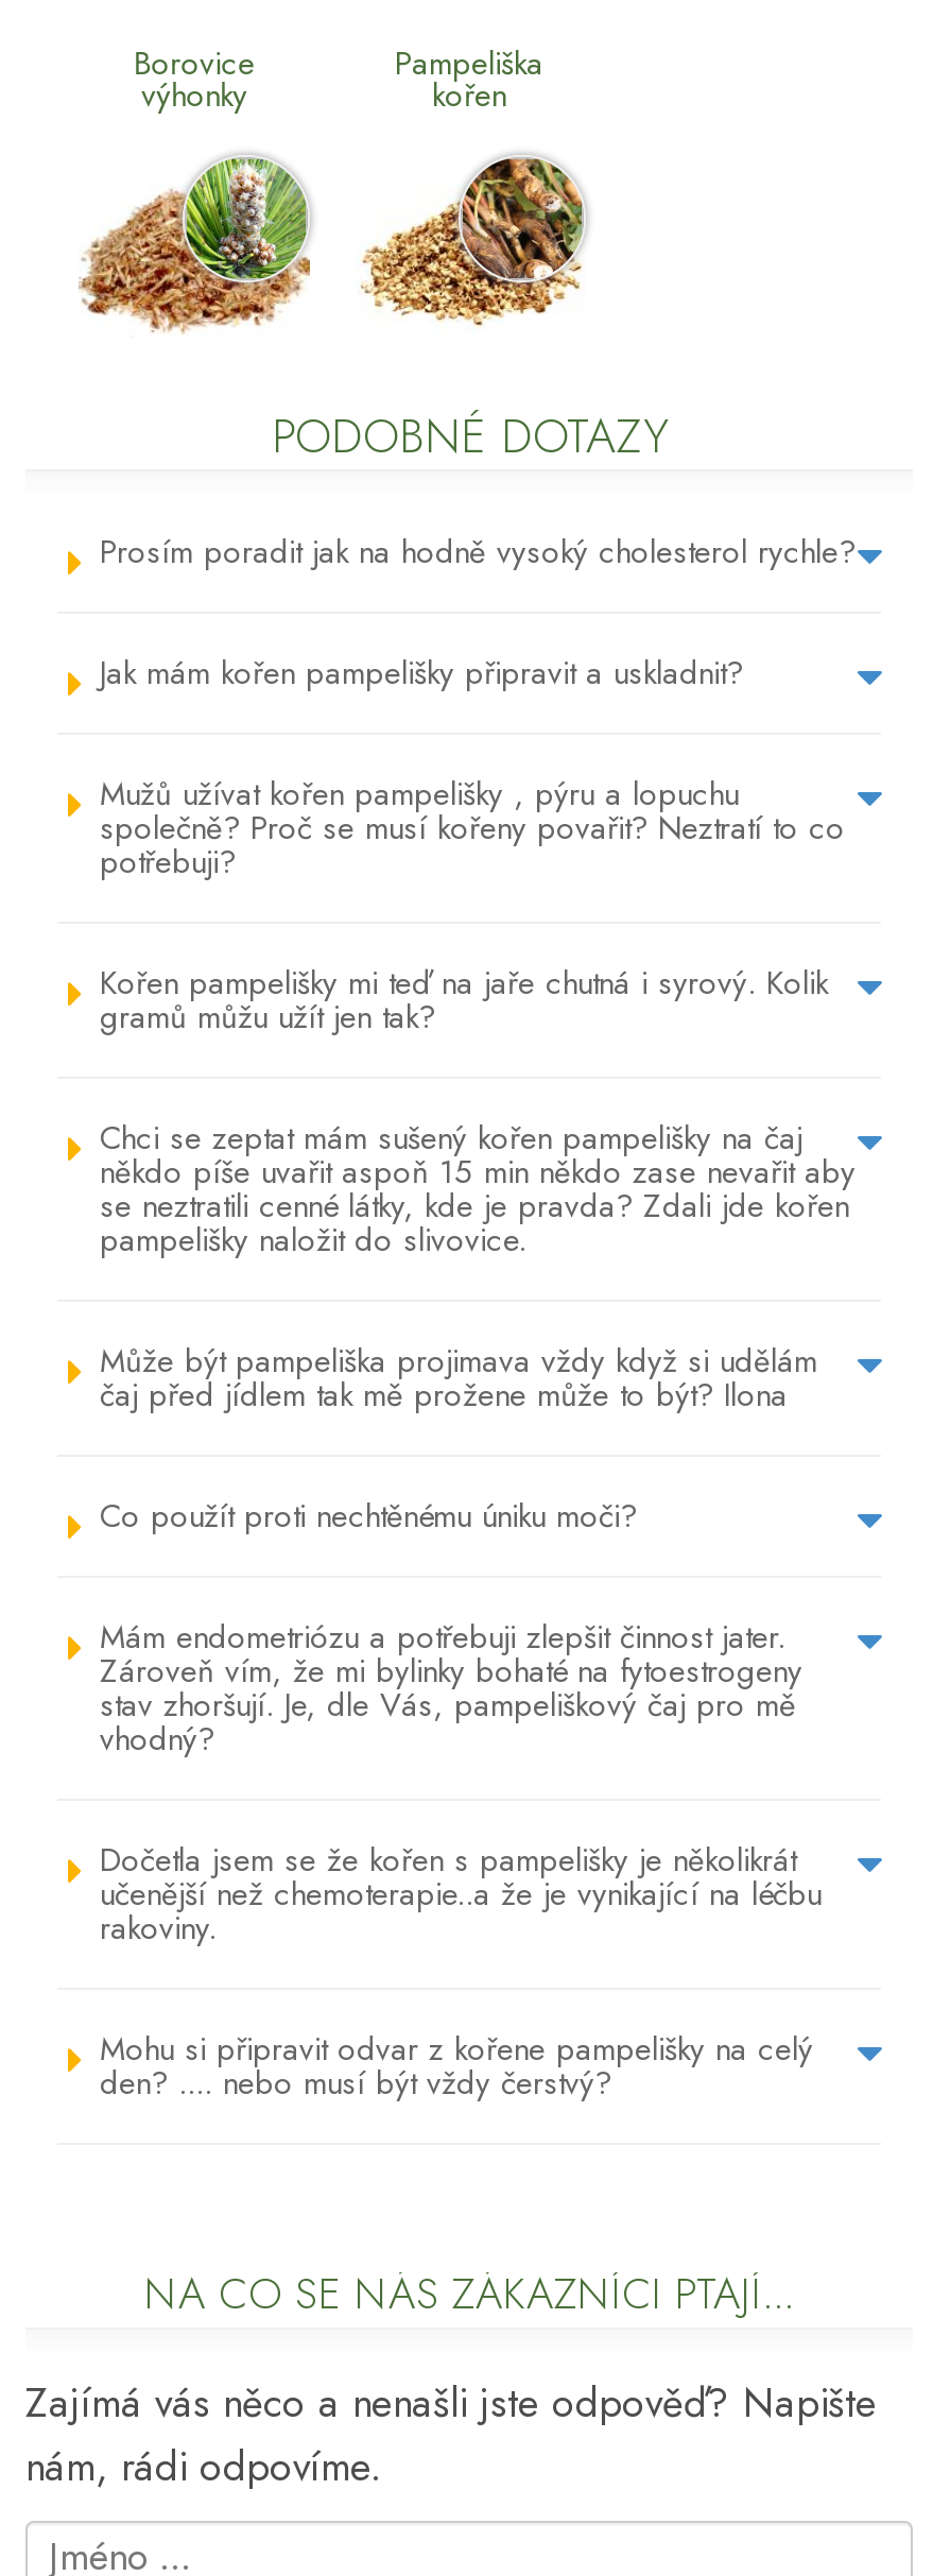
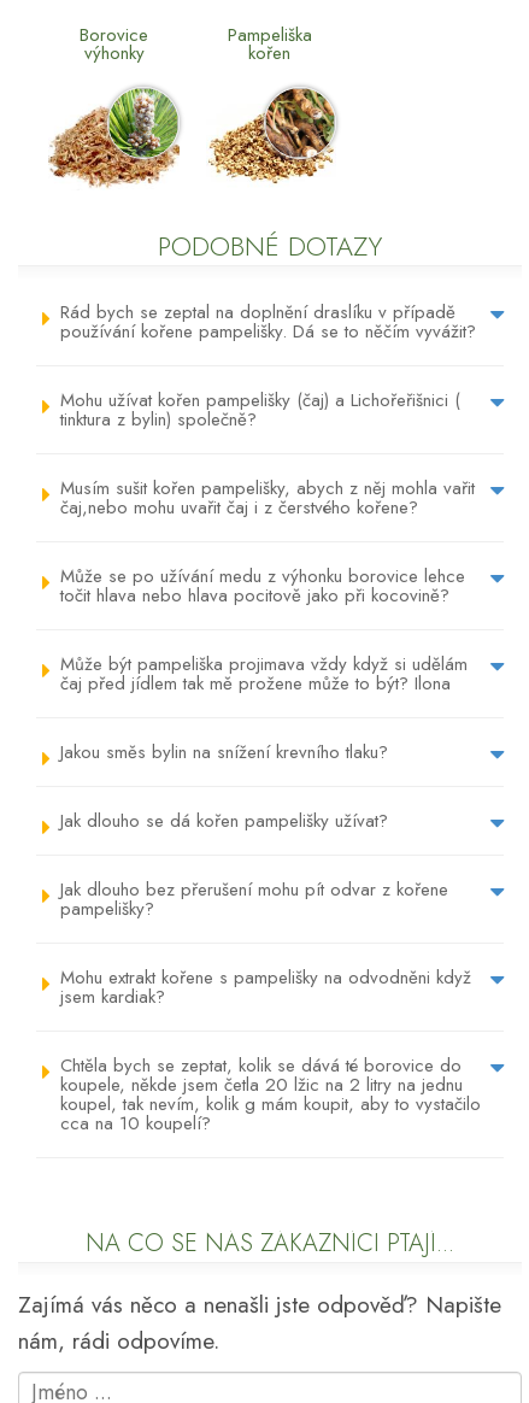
- Prosím poradit jak na hodně vysoký cholesterol rychle?
- Jak mám kořen pampelišky připravit a uskladnit?
- Mužů užívat kořen pampelišky , pýru a lopuchu
- společně? Proč se musí kořeny povařit? Neztratí to co
- potřebuji?
- Kořen pampelišky mi teď na jaře chutná i syrový. Kolik
- gramů můžu užít jen tak?
- Chci se zeptat mám sušený kořen pampelišky na čaj
- někdo píše uvařit aspoň 15 min někdo zase nevařit aby
- se neztratili cenné látky, kde je pravda? Zdali jde kořen
- pampelišky naložit do slivovice.
+ Rád bych se zeptal na doplnění draslíku v případě
+ používání kořene pampelišky. Dá se to něčím vyvážit?
+ Mohu užívat kořen pampelišky (čaj) a Lichořeřišnici (
+ tinktura z bylin) společně?
+ Musím sušit kořen pampelišky, abych z něj mohla vařit
+ čaj,nebo mohu uvařit čaj i z čerstvého kořene?
+ Může se po užívání medu z výhonku borovice lehce
+ točit hlava nebo hlava pocitově jako při kocovině?

moved up: Může být pampeliška projimava vždy když si udělám | čaj před jídlem tak mě prožene může to být? Ilona

- Co použít proti nechtěnému úniku moči?
- Mám endometriózu a potřebuji zlepšit činnost jater.
- Zároveň vím, že mi bylinky bohaté na fytoestrogeny
- stav zhoršují. Je, dle Vás, pampeliškový čaj pro mě
- vhodný?
- Dočetla jsem se že kořen s pampelišky je několikrát
- učenější než chemoterapie..a že je vynikající na léčbu
- rakoviny.
- Mohu si připravit odvar z kořene pampelišky na celý
- den? .... nebo musí být vždy čerstvý?
+ Jakou směs bylin na snížení krevního tlaku?
+ Jak dlouho se dá kořen pampelišky užívat?
+ Jak dlouho bez přerušení mohu pít odvar z kořene
+ pampelišky?
+ Mohu extrakt kořene s pampelišky na odvodněni když
+ jsem kardiak?
+ Chtěla bych se zeptat, kolik se dává té borovice do
+ koupele, někde jsem četla 20 lžic na 2 litry na jednu
+ koupel, tak nevím, kolik g mám koupit, aby to vystačilo
+ cca na 10 koupelí?
